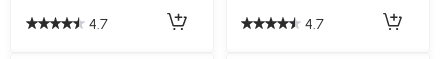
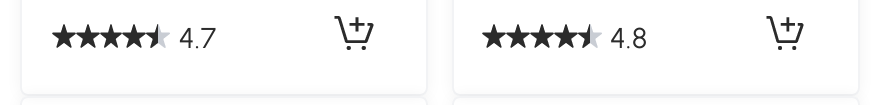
- 4.7
+ 4.8
